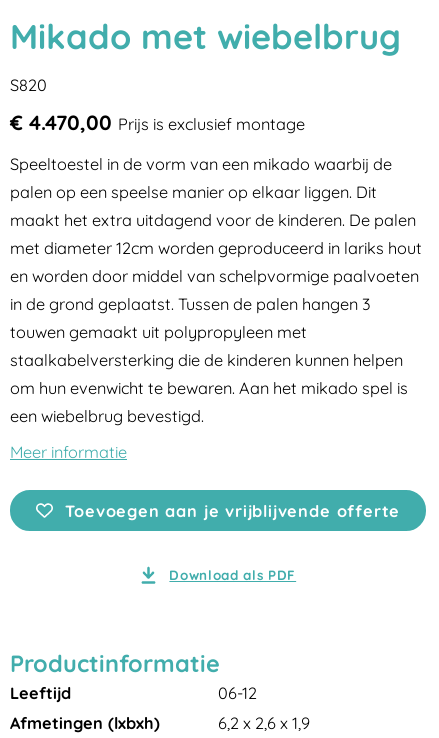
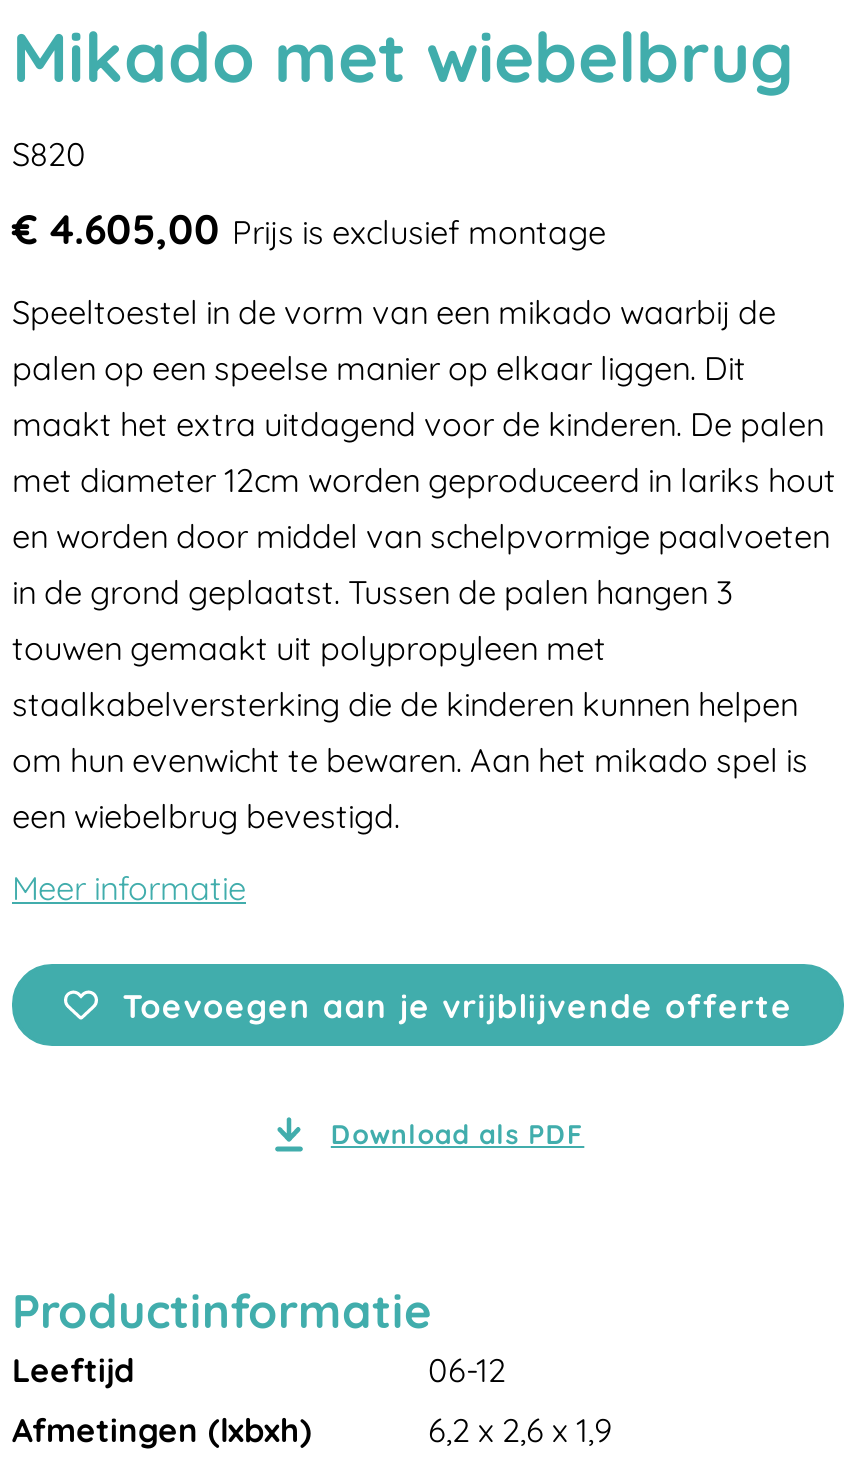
- € 4.470,00 Prijs is exclusief montage
+ € 4.605,00 Prijs is exclusief montage
